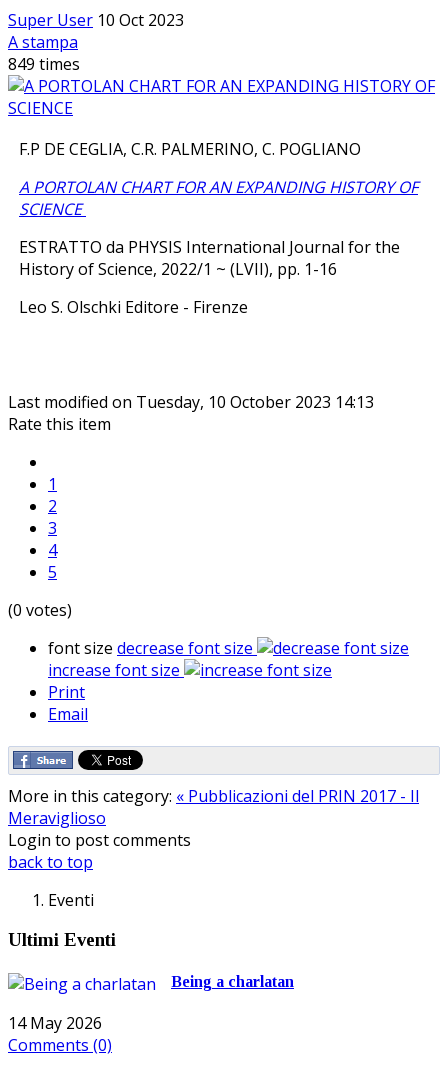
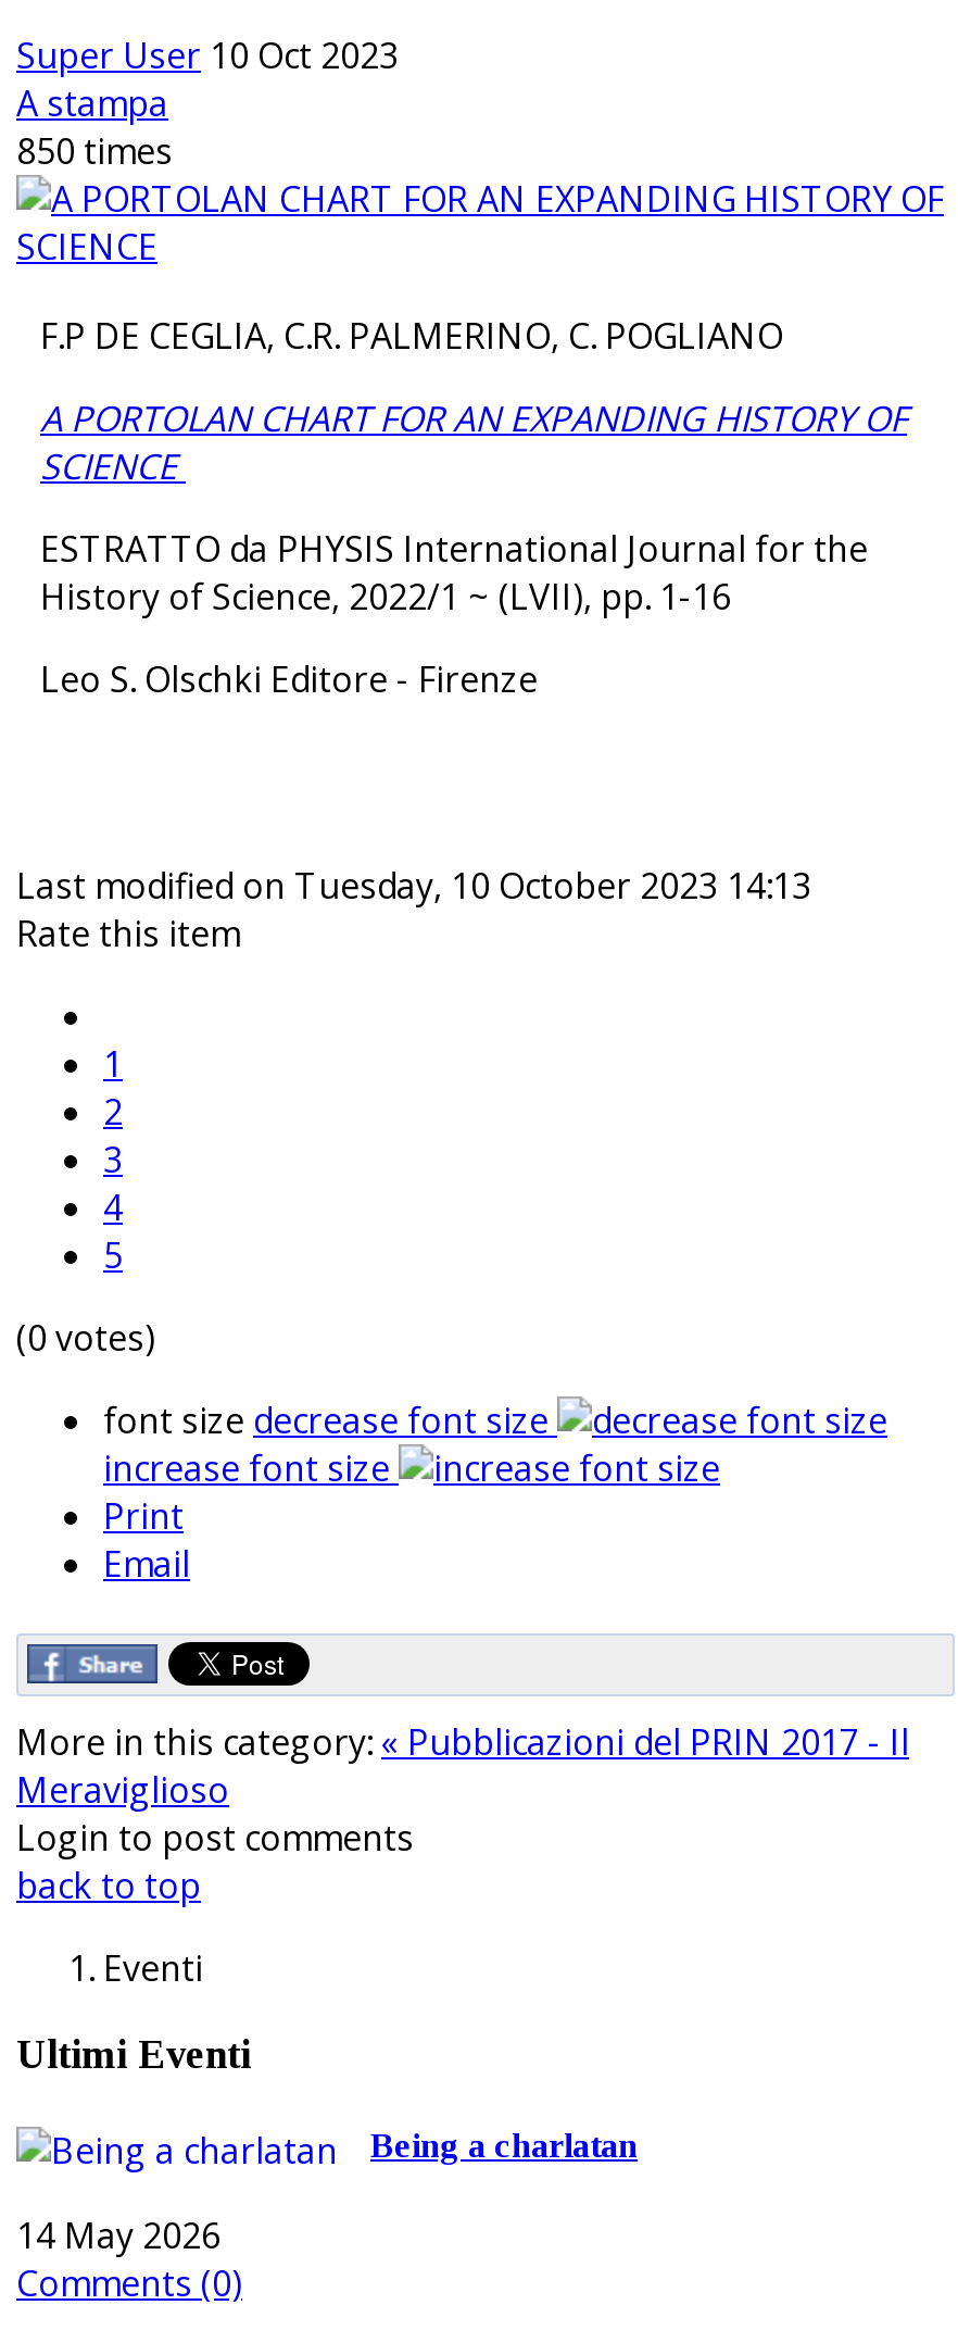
- 849 times
+ 850 times
